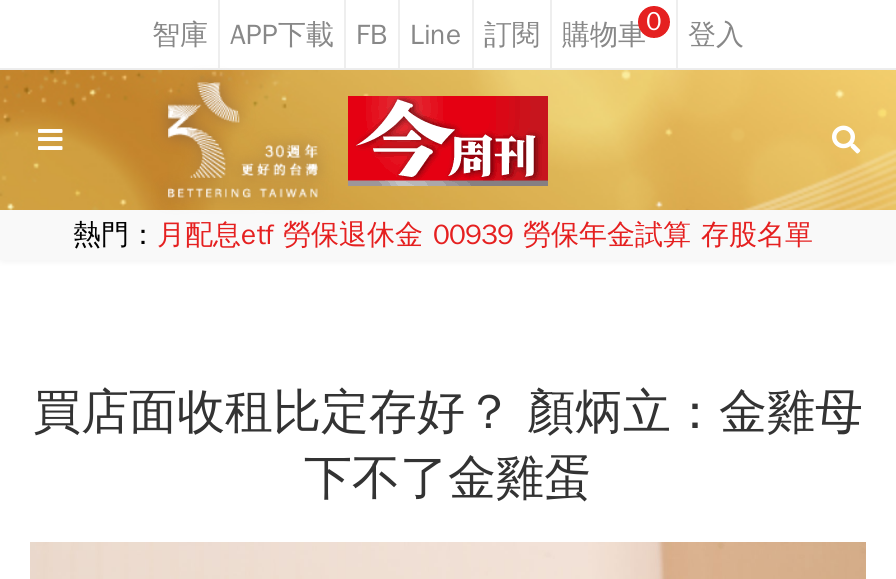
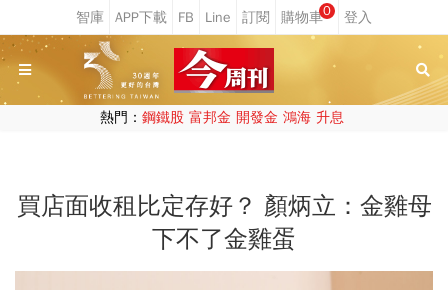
- 熱門：月配息etf 勞保退休金 00939 勞保年金試算 存股名單
+ 熱門：鋼鐵股 富邦金 開發金 鴻海 升息
